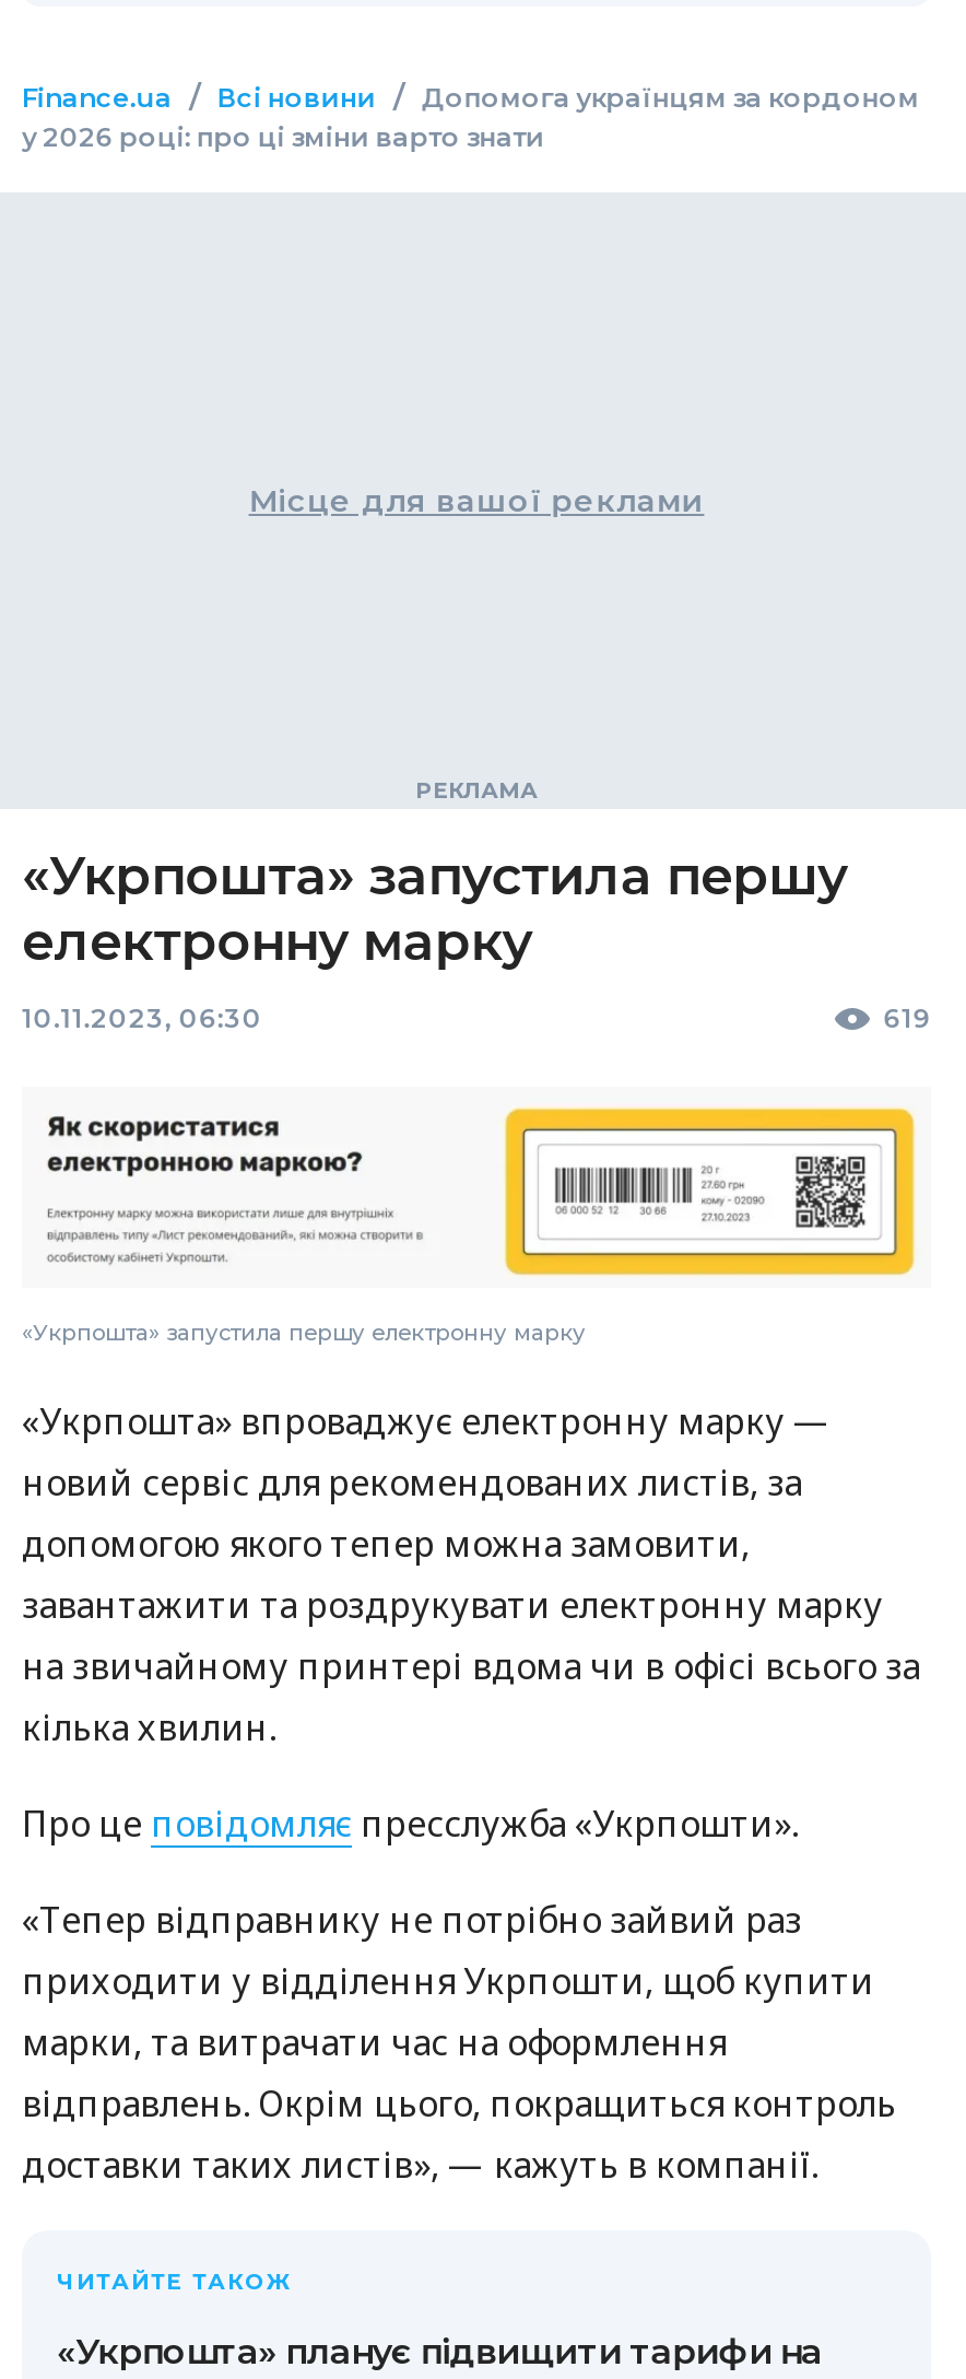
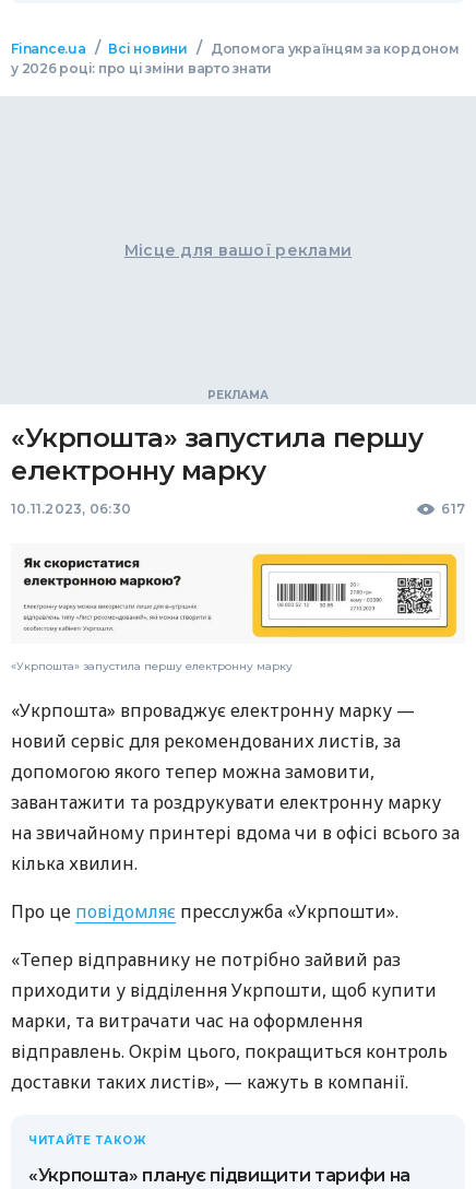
- 619
+ 617
